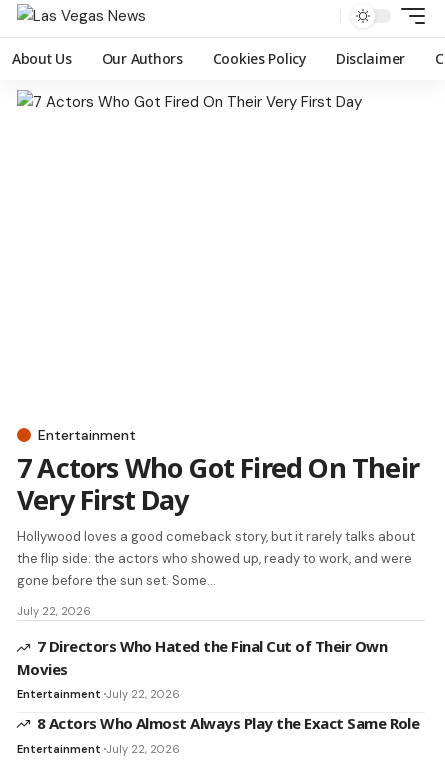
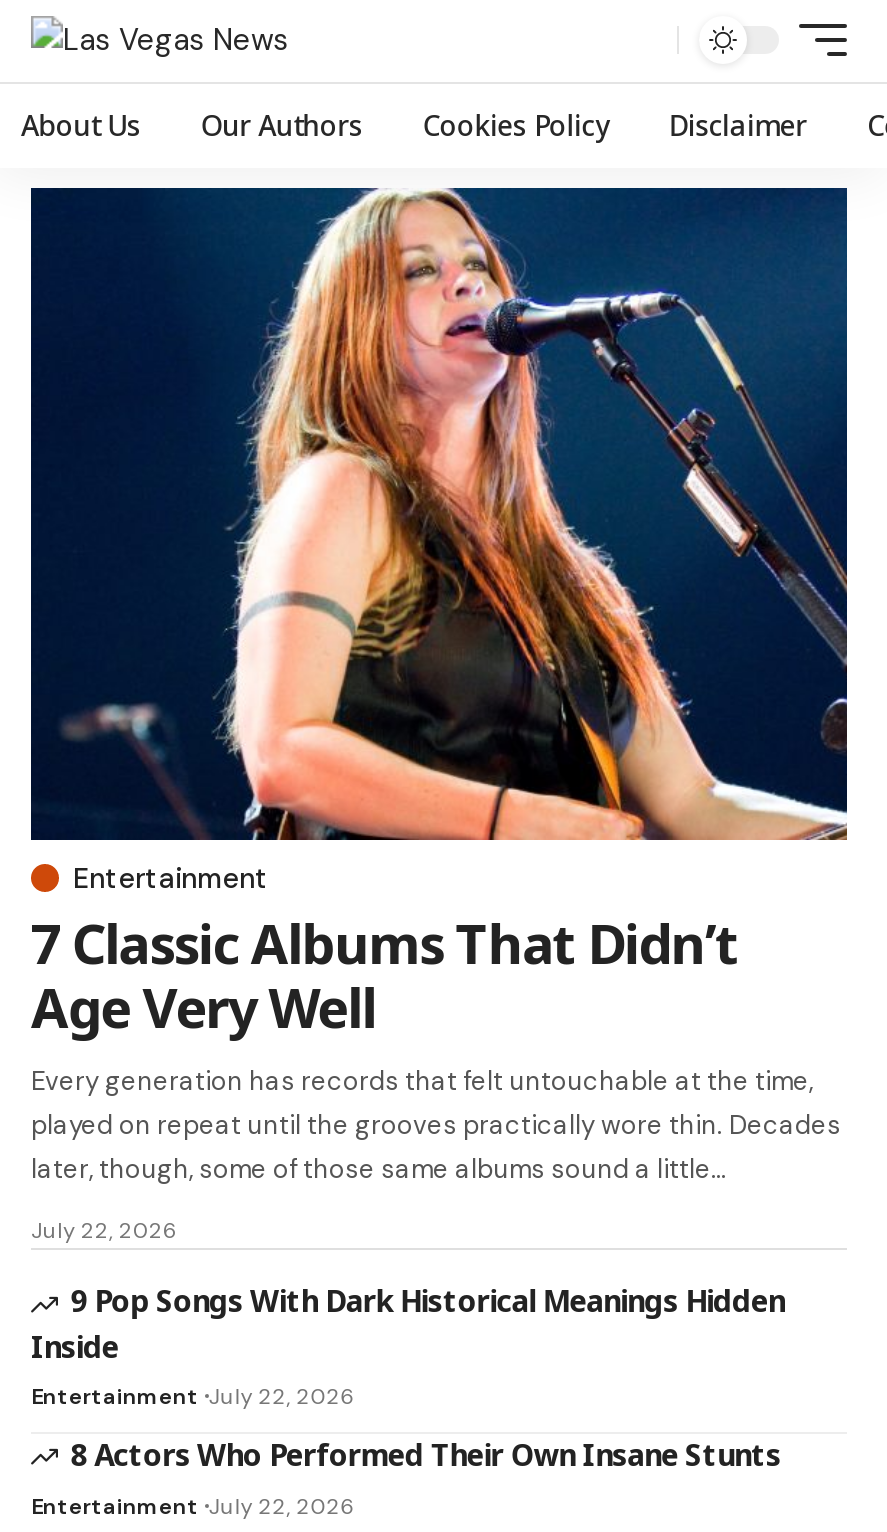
+ [image]

- 7 Actors Who Got Fired On Their
- Very First Day
- Hollywood loves a good comeback story, but it rarely talks about
- the flip side: the actors who showed up, ready to work, and were
- gone before the sun set. Some…
+ 7 Classic Albums That Didn’t
+ Age Very Well
+ Every generation has records that felt untouchable at the time,
+ played on repeat until the grooves practically wore thin. Decades
+ later, though, some of those same albums sound a little…

- 7 Directors Who Hated the Final Cut of Their Own
- Movies
+ 9 Pop Songs With Dark Historical Meanings Hidden
+ Inside

- 8 Actors Who Almost Always Play the Exact Same Role
+ 8 Actors Who Performed Their Own Insane Stunts
